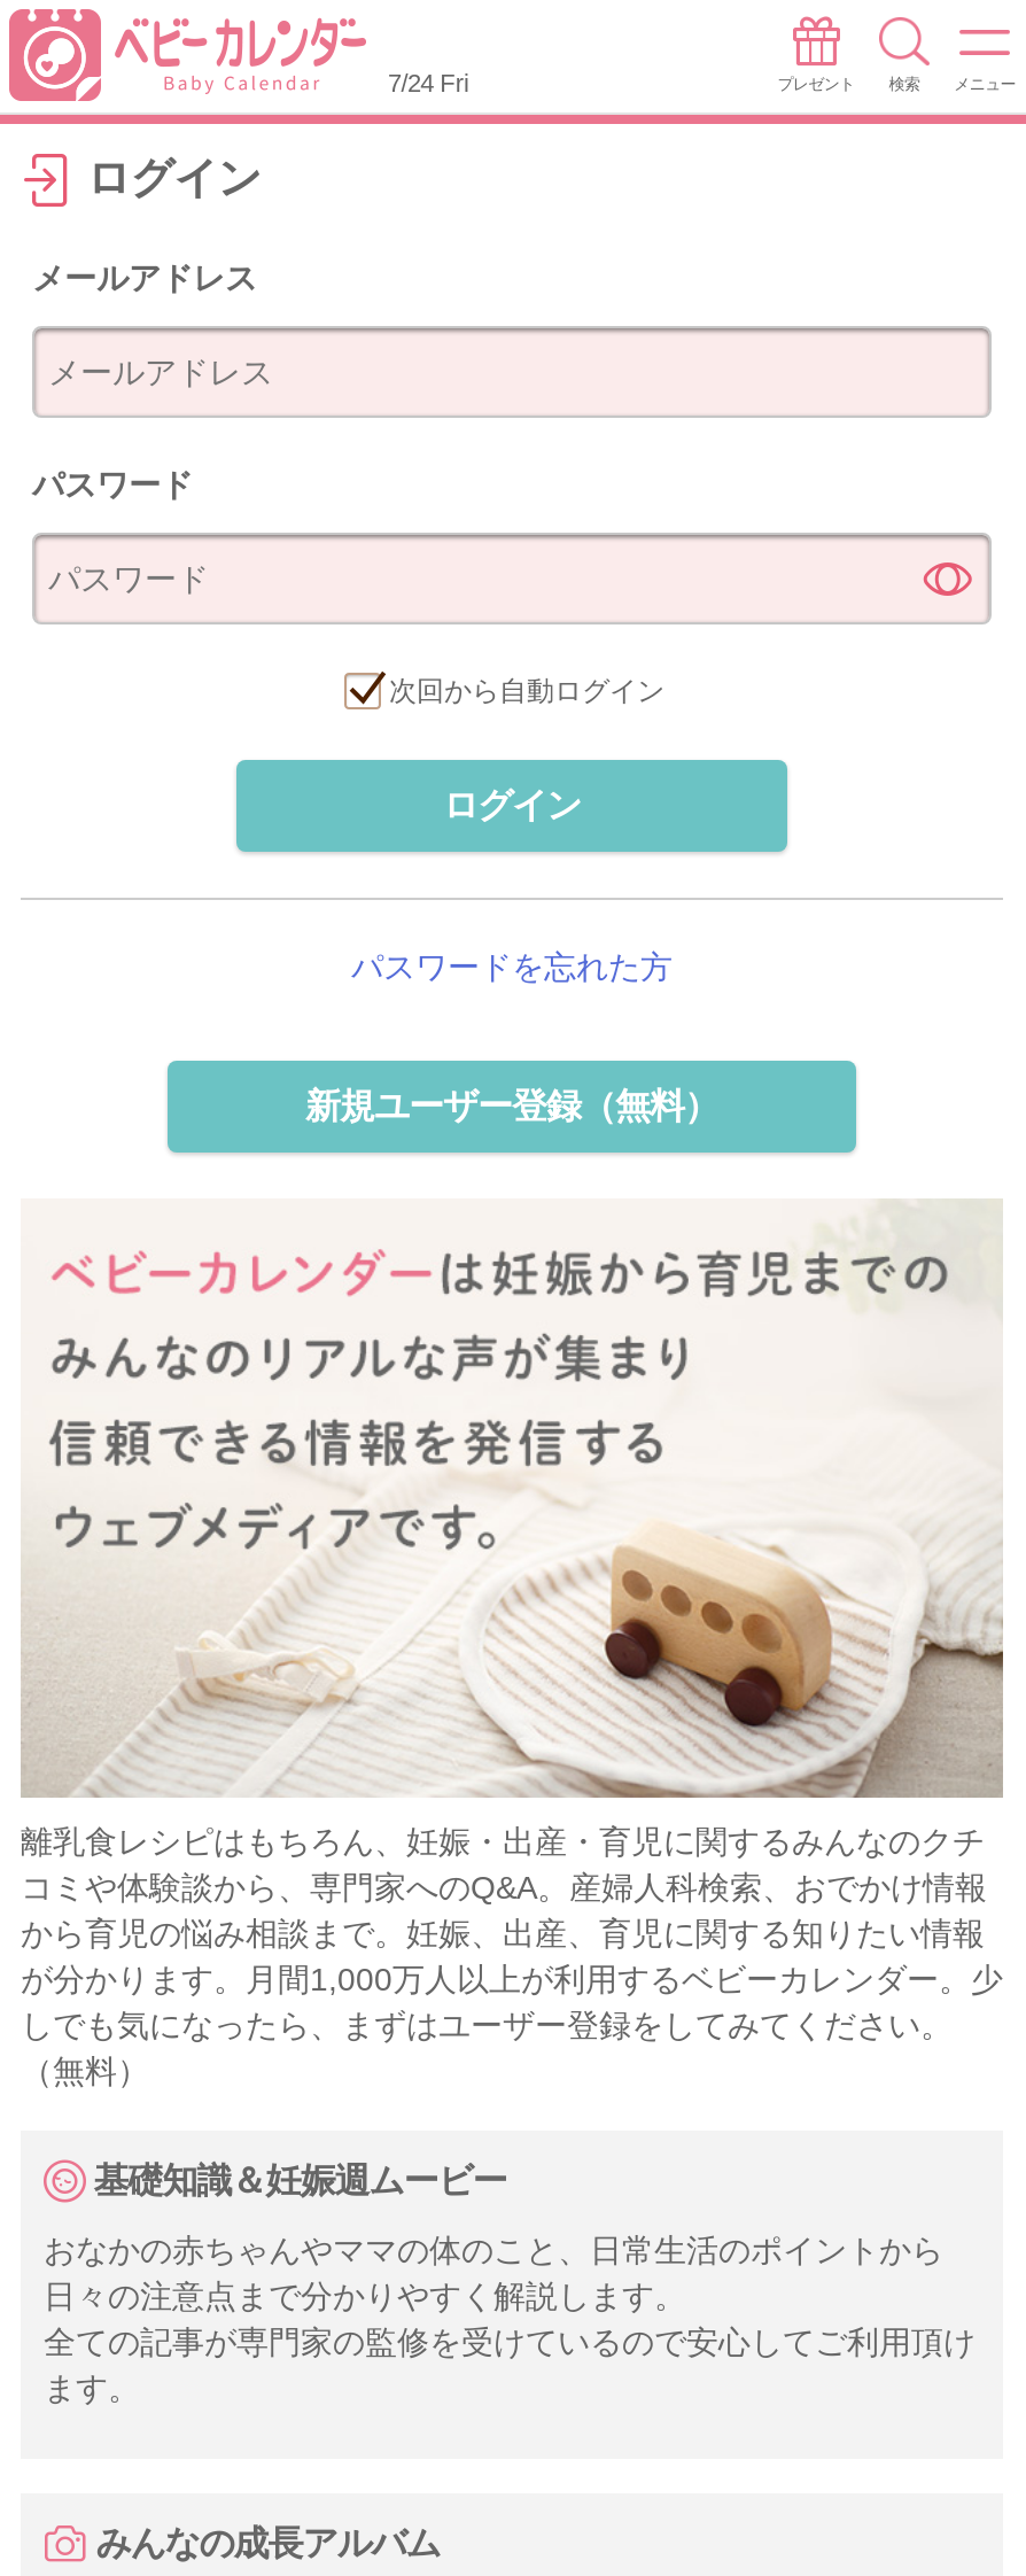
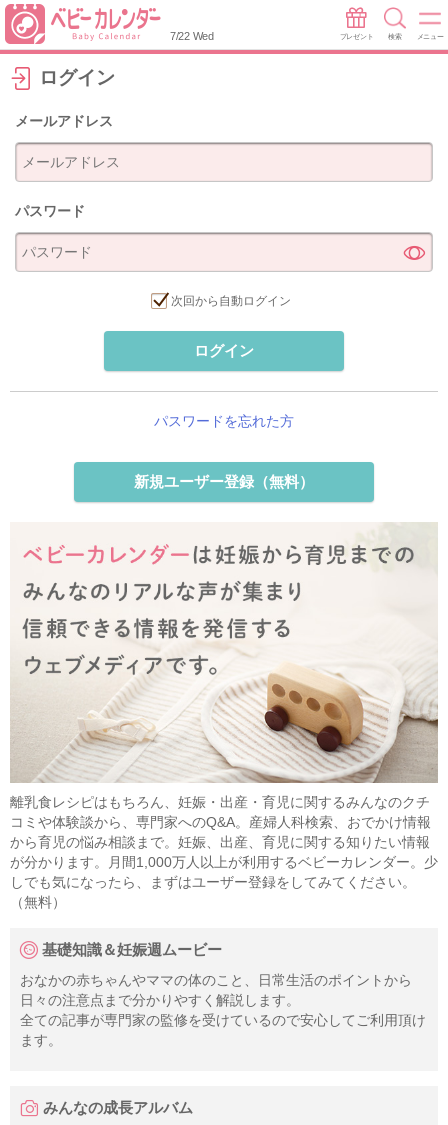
- 7/24 Fri
+ 7/22 Wed
